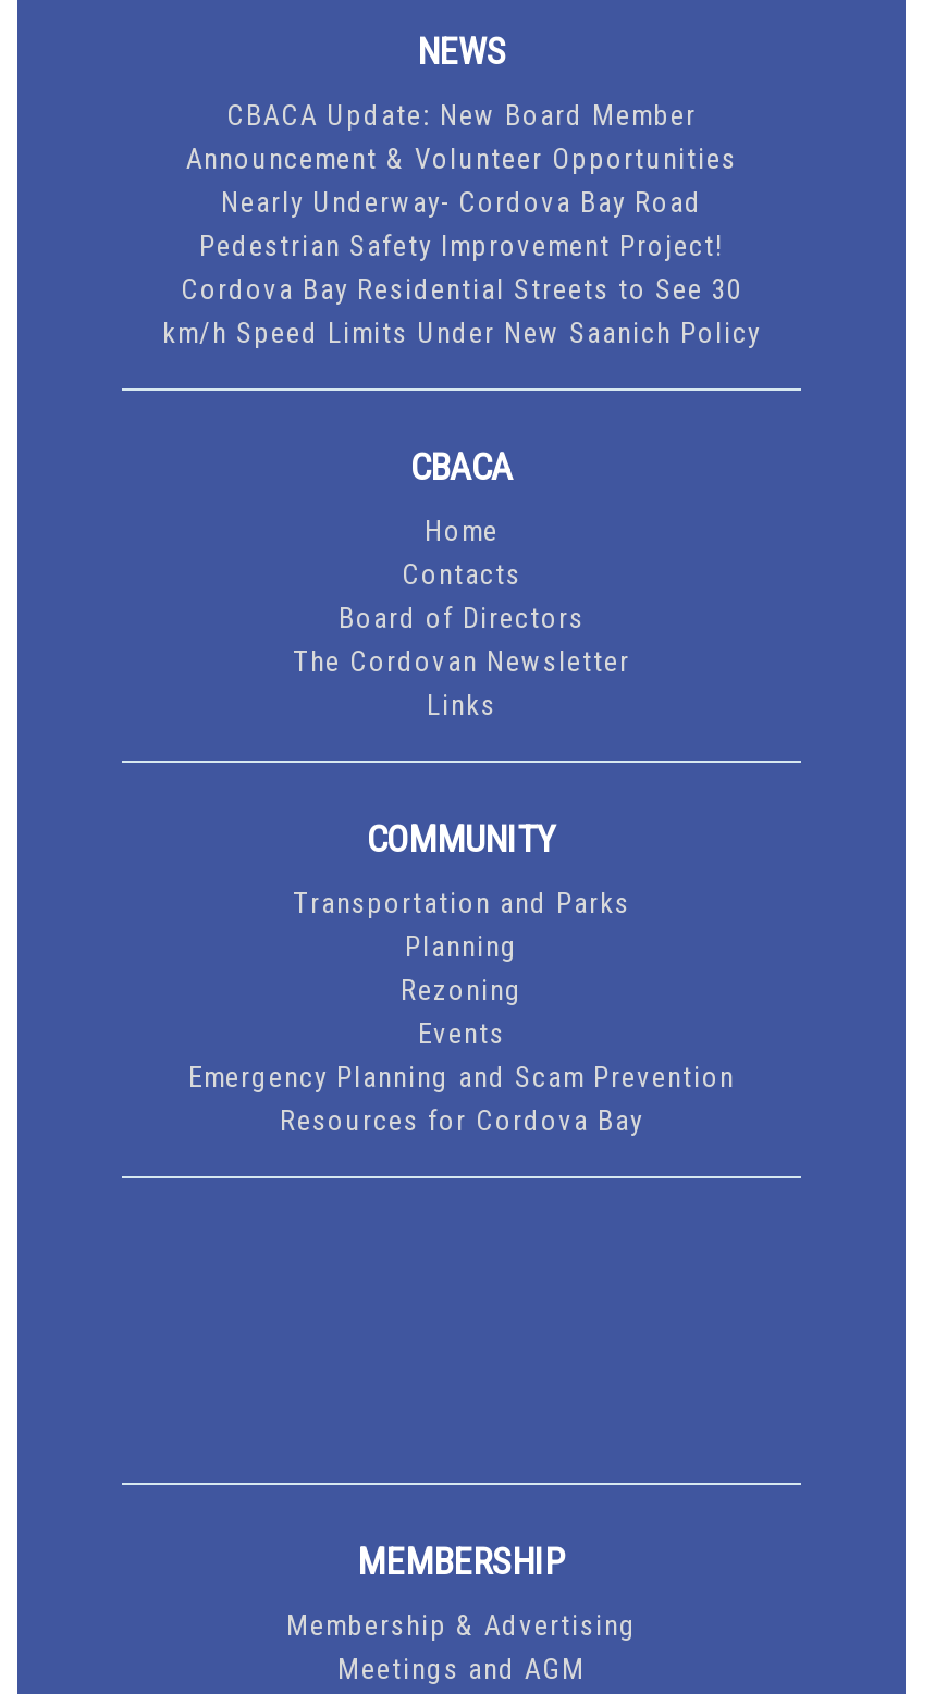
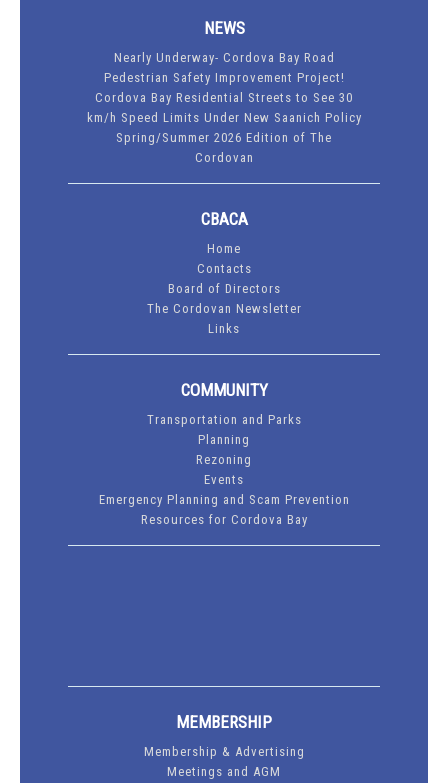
- CBACA Update: New Board Member
- Announcement & Volunteer Opportunities

moved up: Nearly Underway- Cordova Bay Road | Pedestrian Safety Improvement Project! | Cordova Bay Residential Streets to See 30 | km/h Speed Limits Under New Saanich Policy

+ Spring/Summer 2026 Edition of The
+ Cordovan
